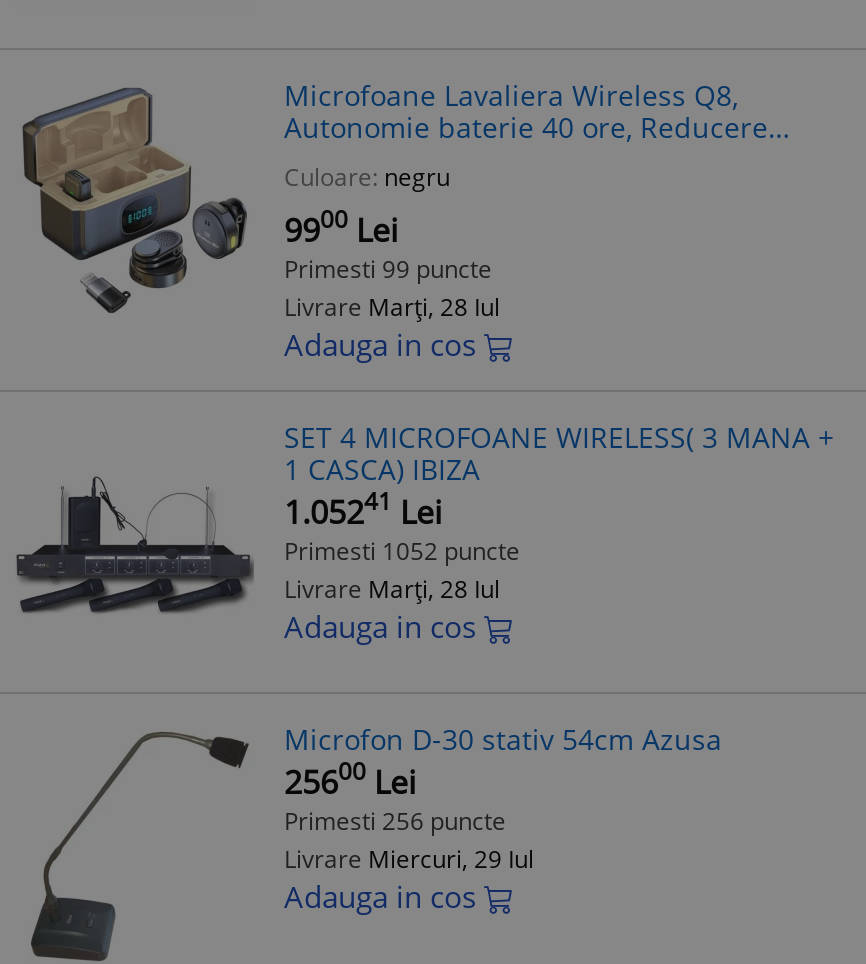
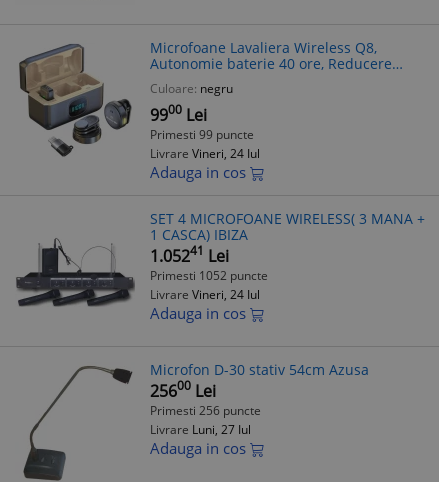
- Livrare Marți, 28 Iul
+ Livrare Vineri, 24 Iul

- Livrare Marți, 28 Iul
+ Livrare Vineri, 24 Iul

- Livrare Miercuri, 29 Iul
+ Livrare Luni, 27 Iul
